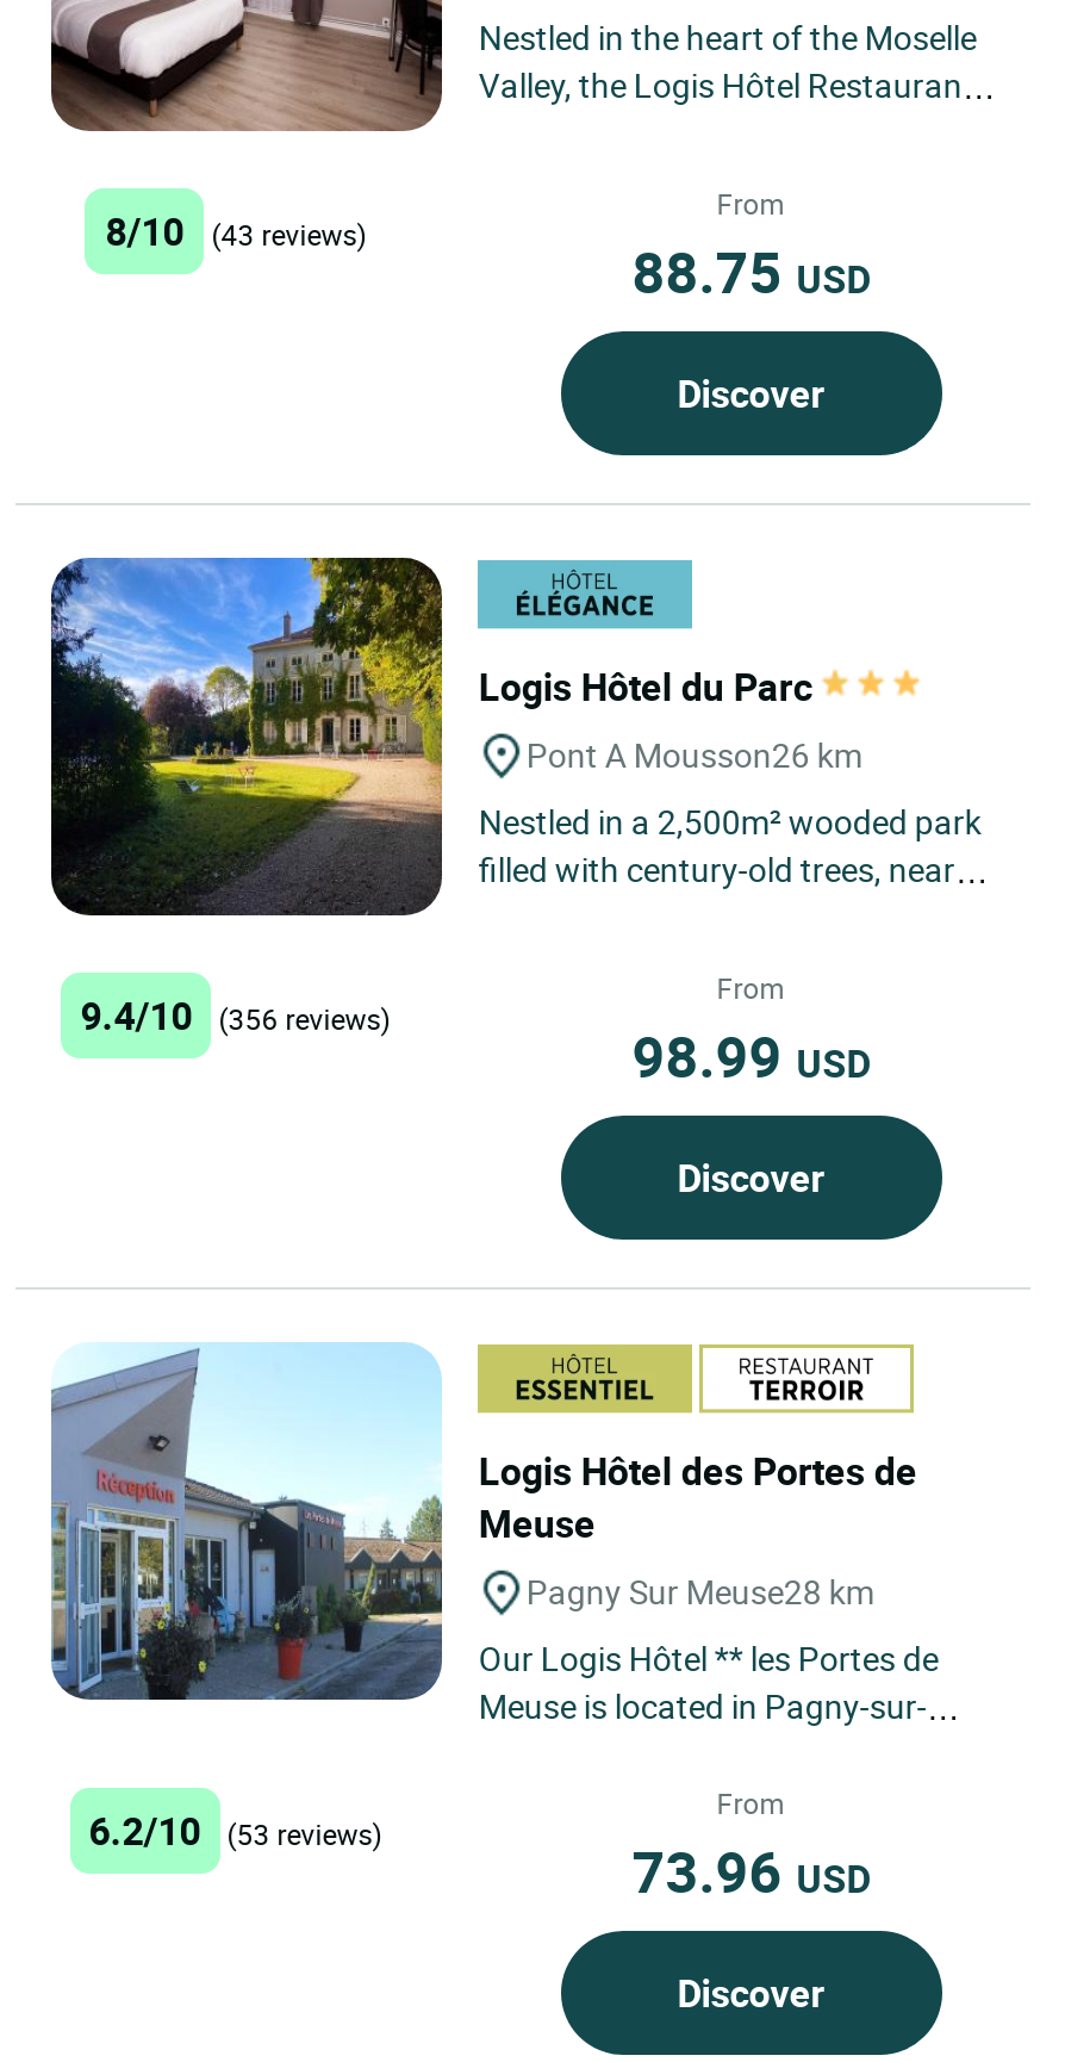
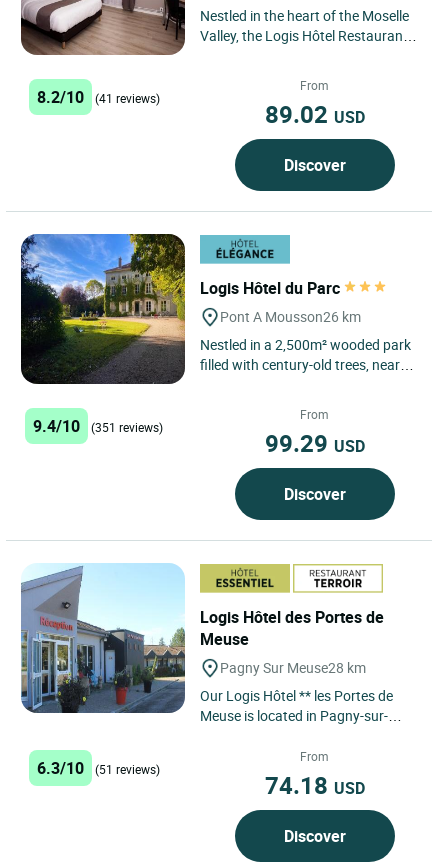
- 8/10
+ 8.2/10

- (43 reviews)
+ (41 reviews)

- 88.75 USD
+ 89.02 USD

- 9.4/10 (356 reviews)
+ 9.4/10 (351 reviews)

- 98.99 USD
+ 99.29 USD

- 6.2/10
+ 6.3/10

- (53 reviews)
+ (51 reviews)

- 73.96 USD
+ 74.18 USD
